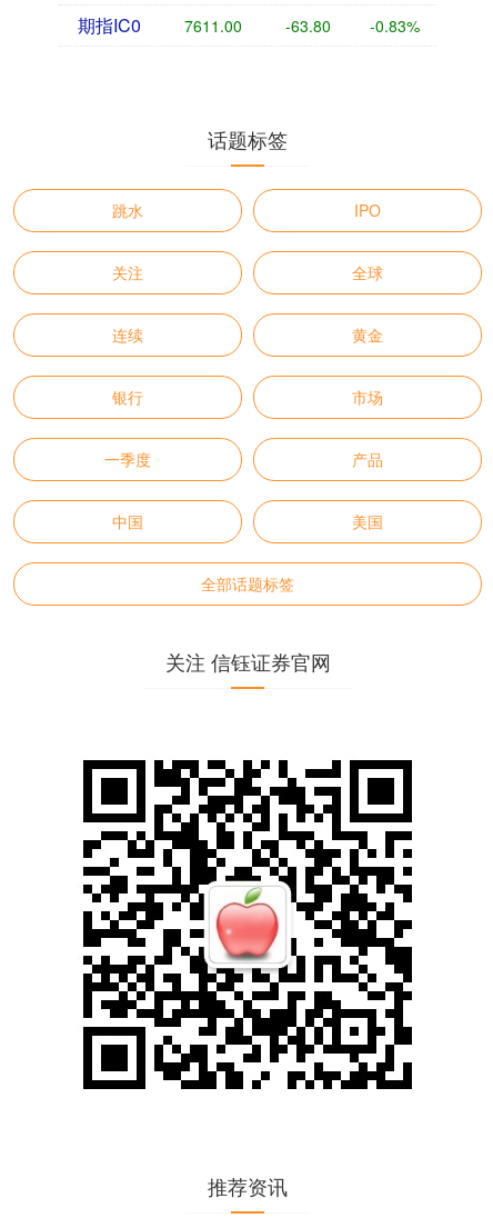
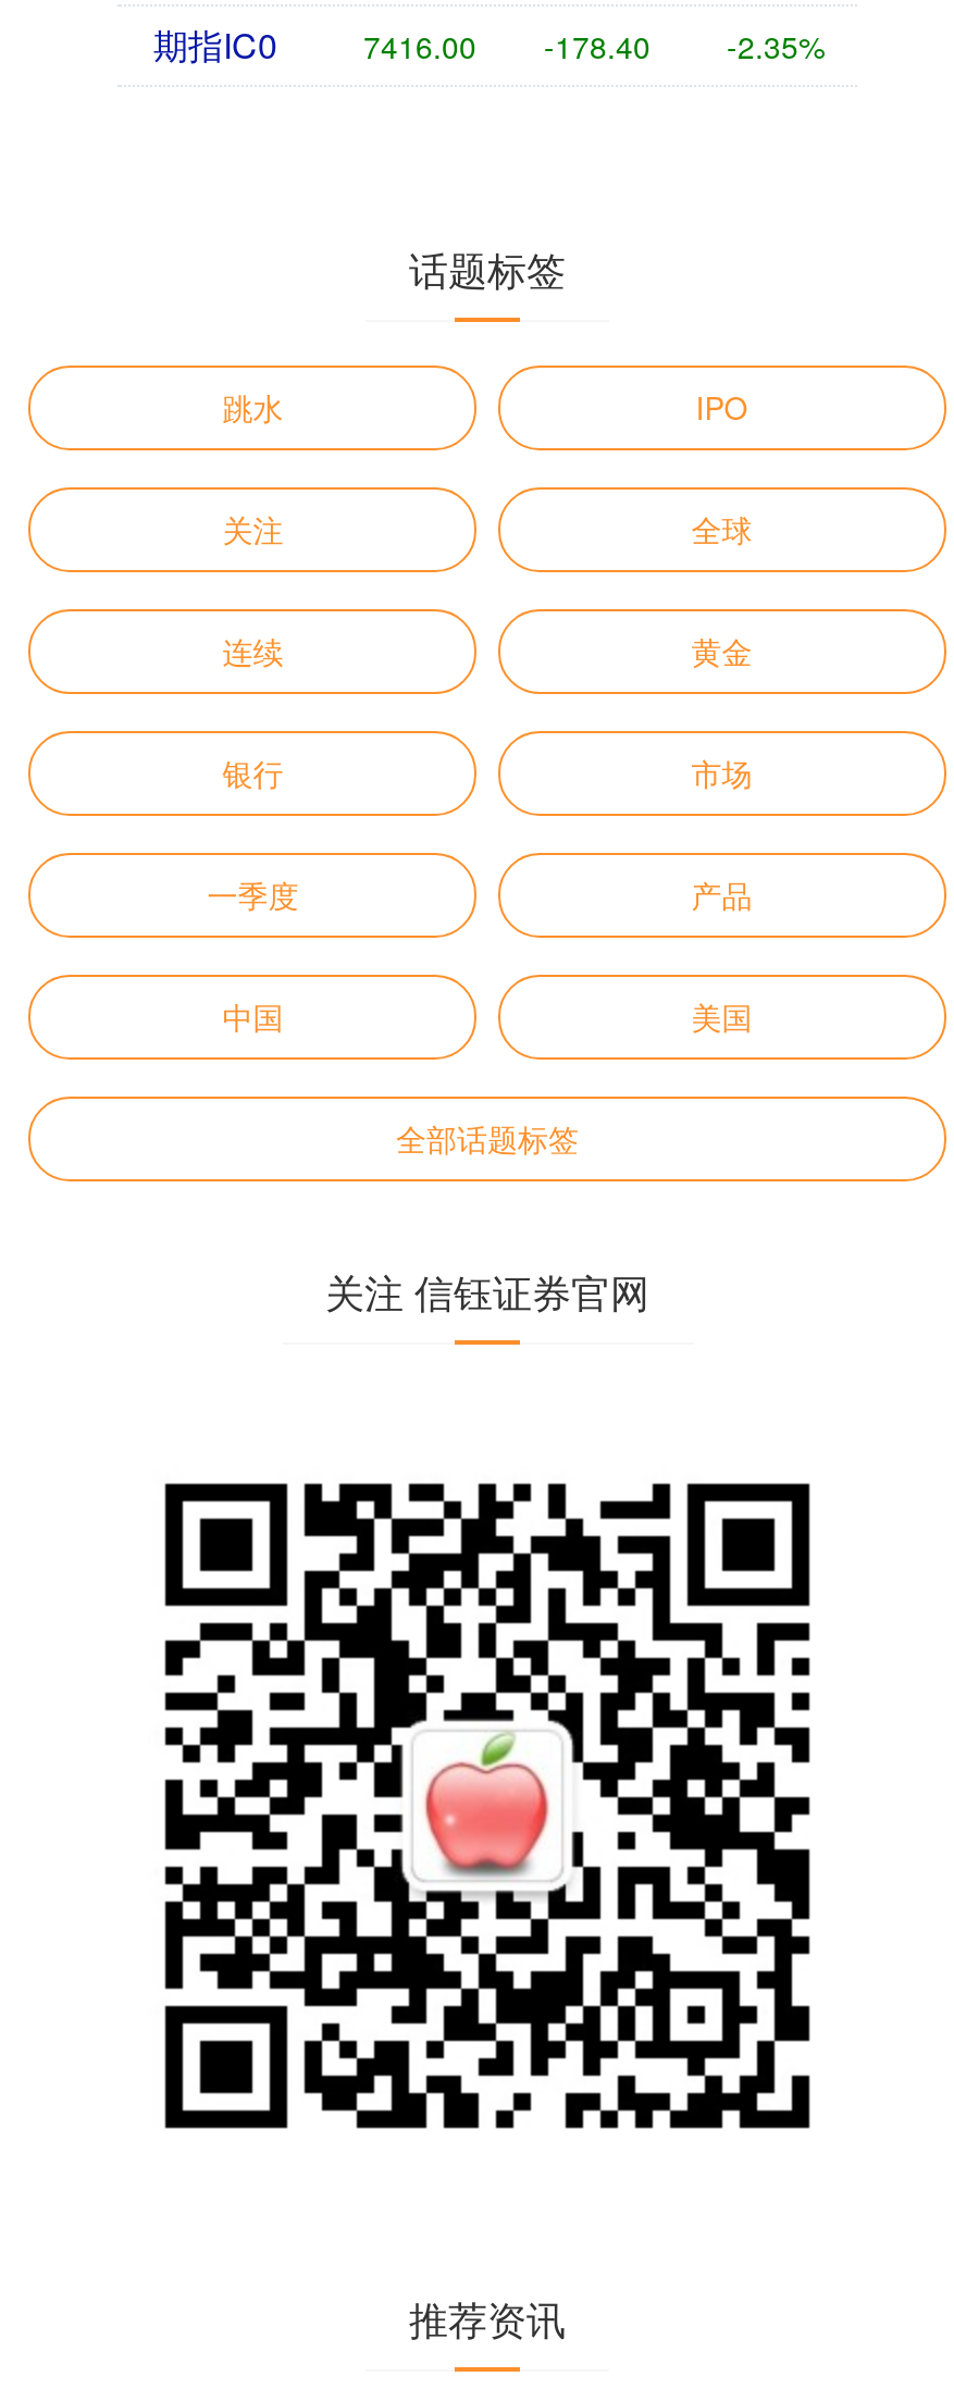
- 7611.00
+ 7416.00

- -63.80
+ -178.40

- -0.83%
+ -2.35%
